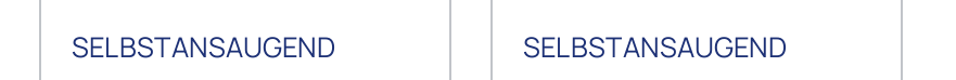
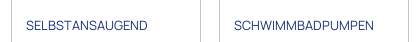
- SELBSTANSAUGEND
+ SCHWIMMBADPUMPEN
